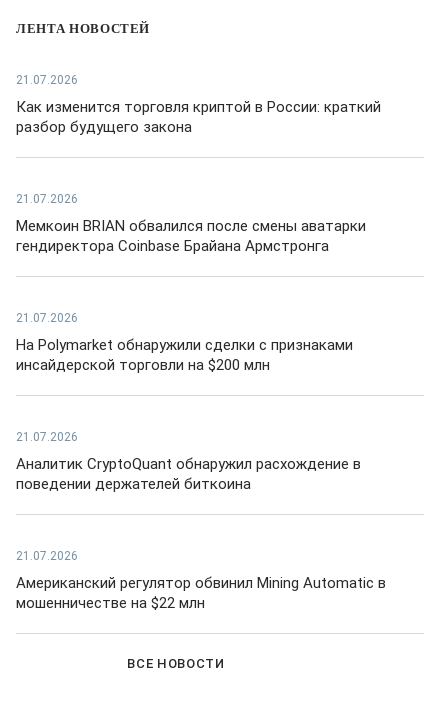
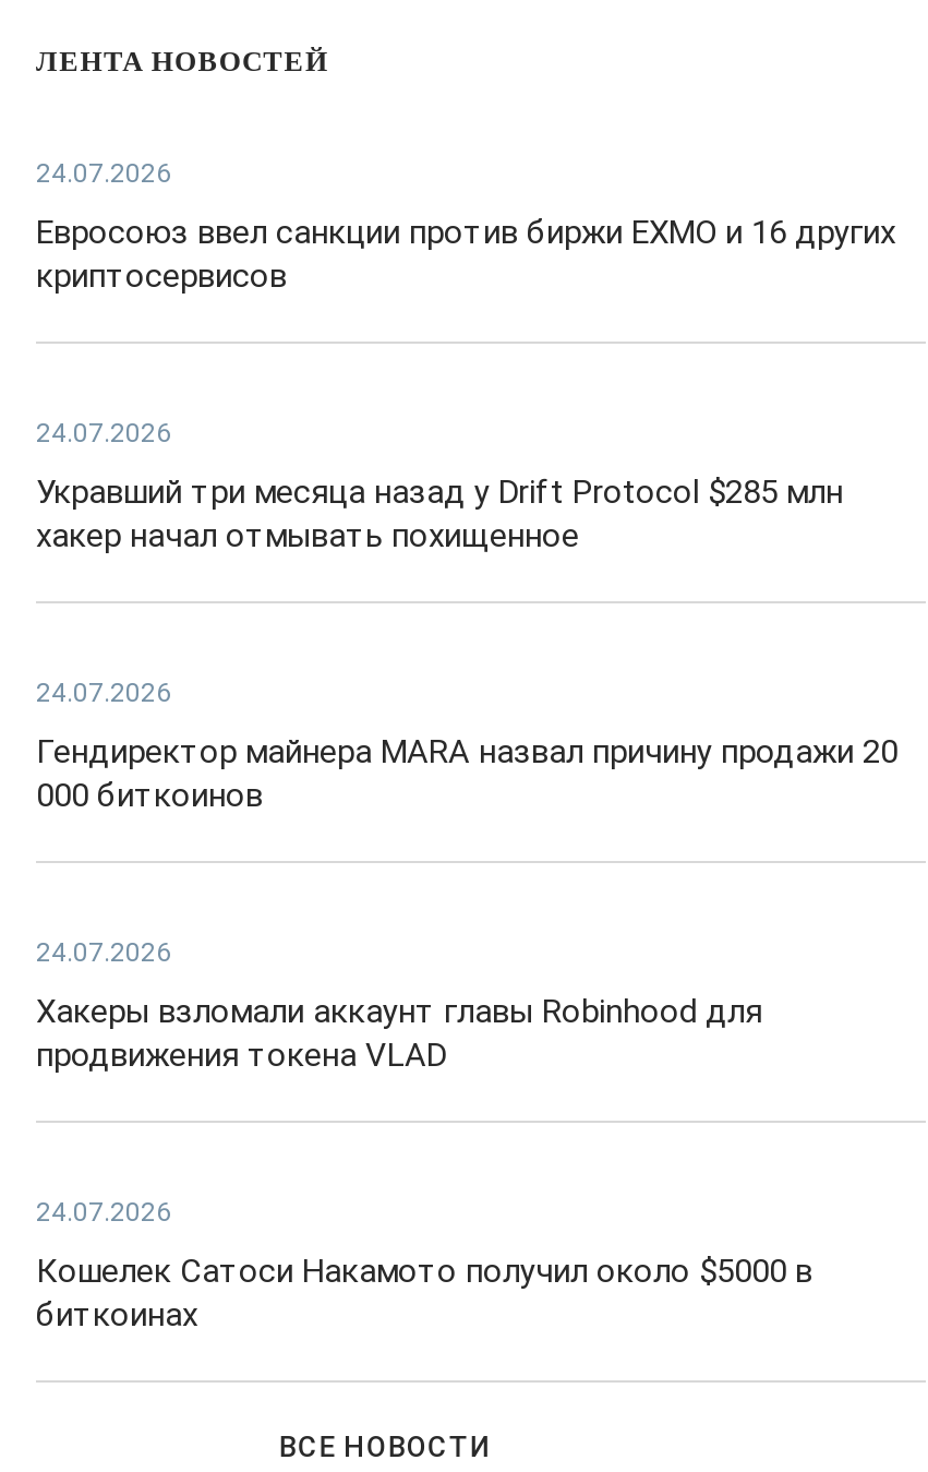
- 21.07.2026
+ 24.07.2026

- Как изменится торговля криптой в России: краткий
- разбор будущего закона
+ Евросоюз ввел санкции против биржи EXMO и 16 других
+ криптосервисов

- 21.07.2026
+ 24.07.2026

- Мемкоин BRIAN обвалился после смены аватарки
- гендиректора Coinbase Брайана Армстронга
+ Укравший три месяца назад у Drift Protocol $285 млн
+ хакер начал отмывать похищенное

- 21.07.2026
+ 24.07.2026

- На Polymarket обнаружили сделки с признаками
- инсайдерской торговли на $200 млн
+ Гендиректор майнера MARA назвал причину продажи 20
+ 000 биткоинов

- 21.07.2026
+ 24.07.2026

- Аналитик CryptoQuant обнаружил расхождение в
- поведении держателей биткоина
+ Хакеры взломали аккаунт главы Robinhood для
+ продвижения токена VLAD

- 21.07.2026
+ 24.07.2026

- Американский регулятор обвинил Mining Automatic в
- мошенничестве на $22 млн
+ Кошелек Сатоси Накамото получил около $5000 в
+ биткоинах
